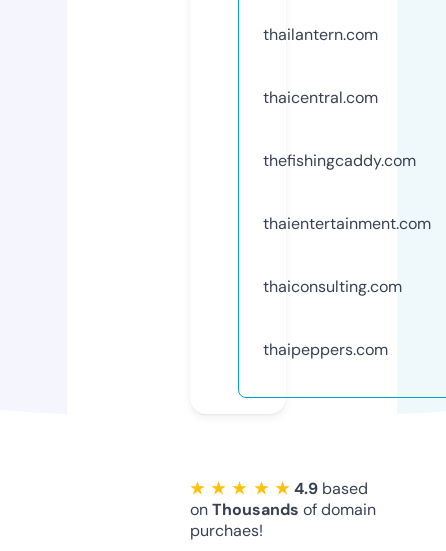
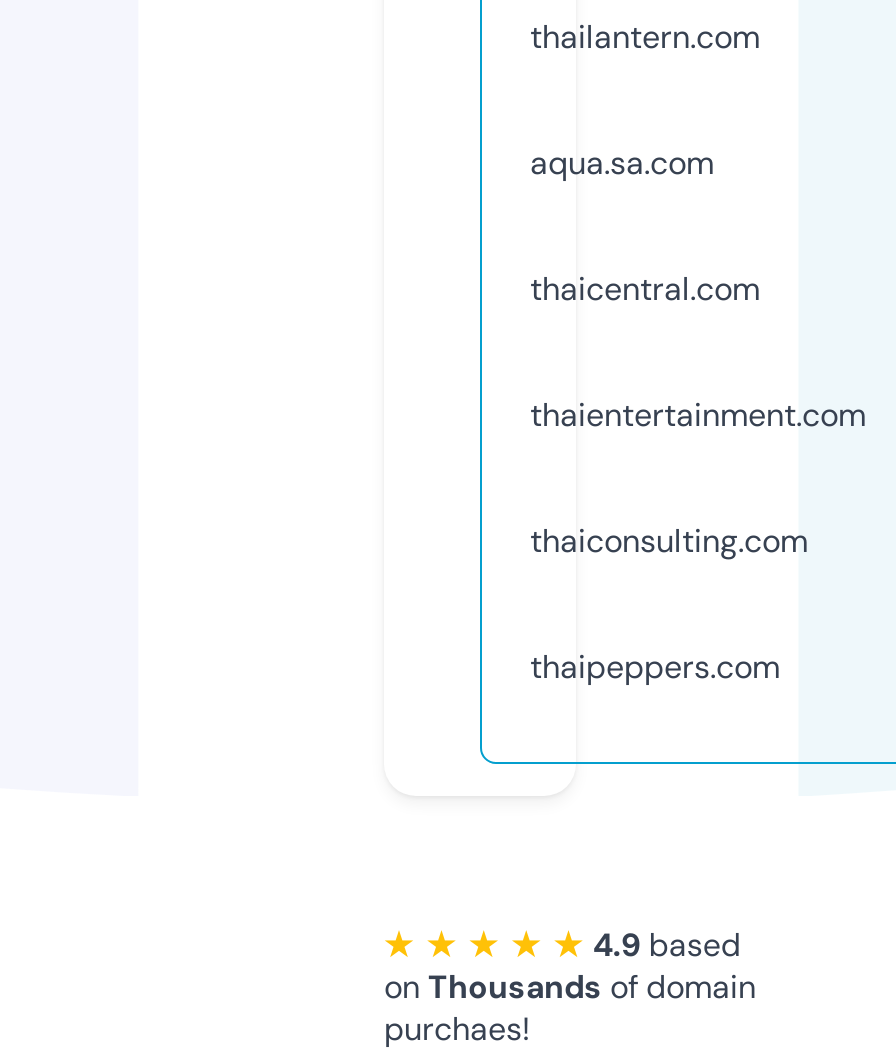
+ aqua.sa.com

moved down: thaicentral.com

- thefishingcaddy.com
